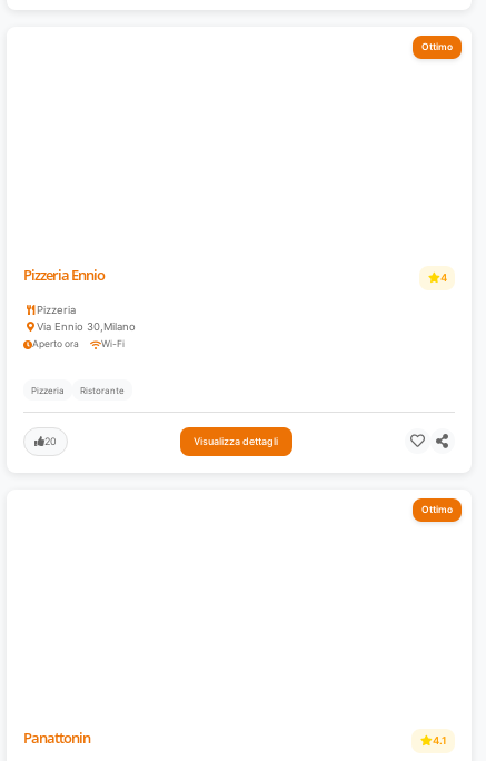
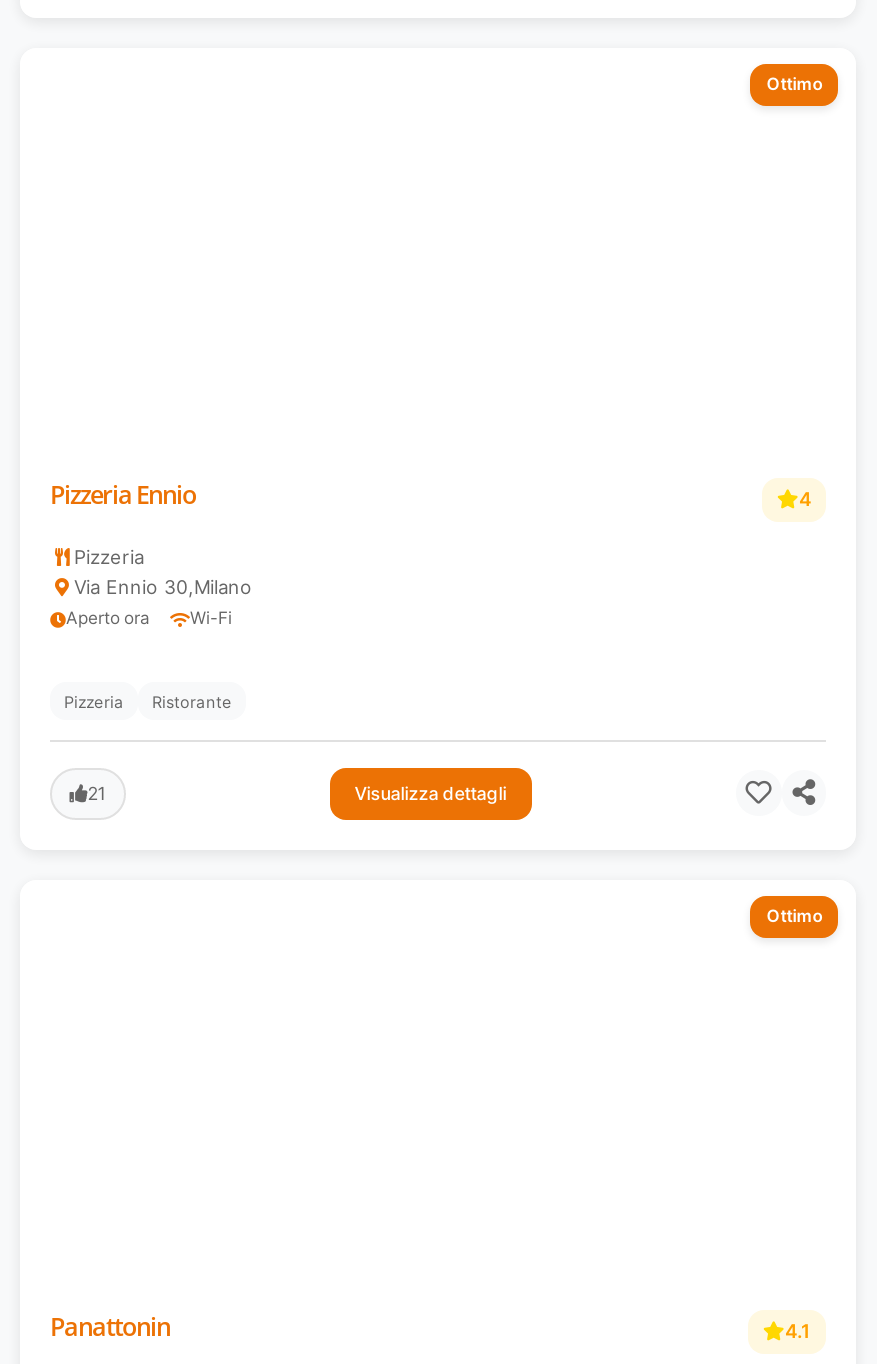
- 20
+ 21
